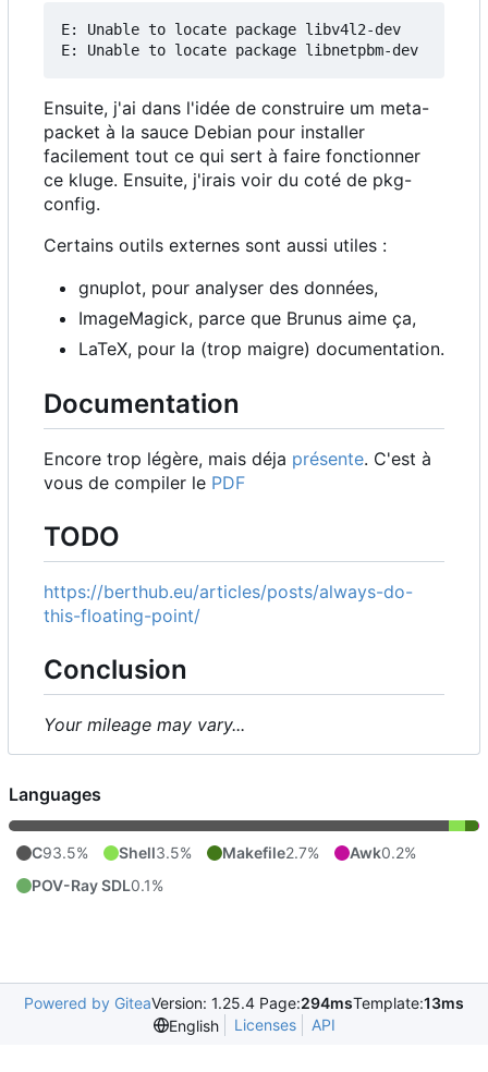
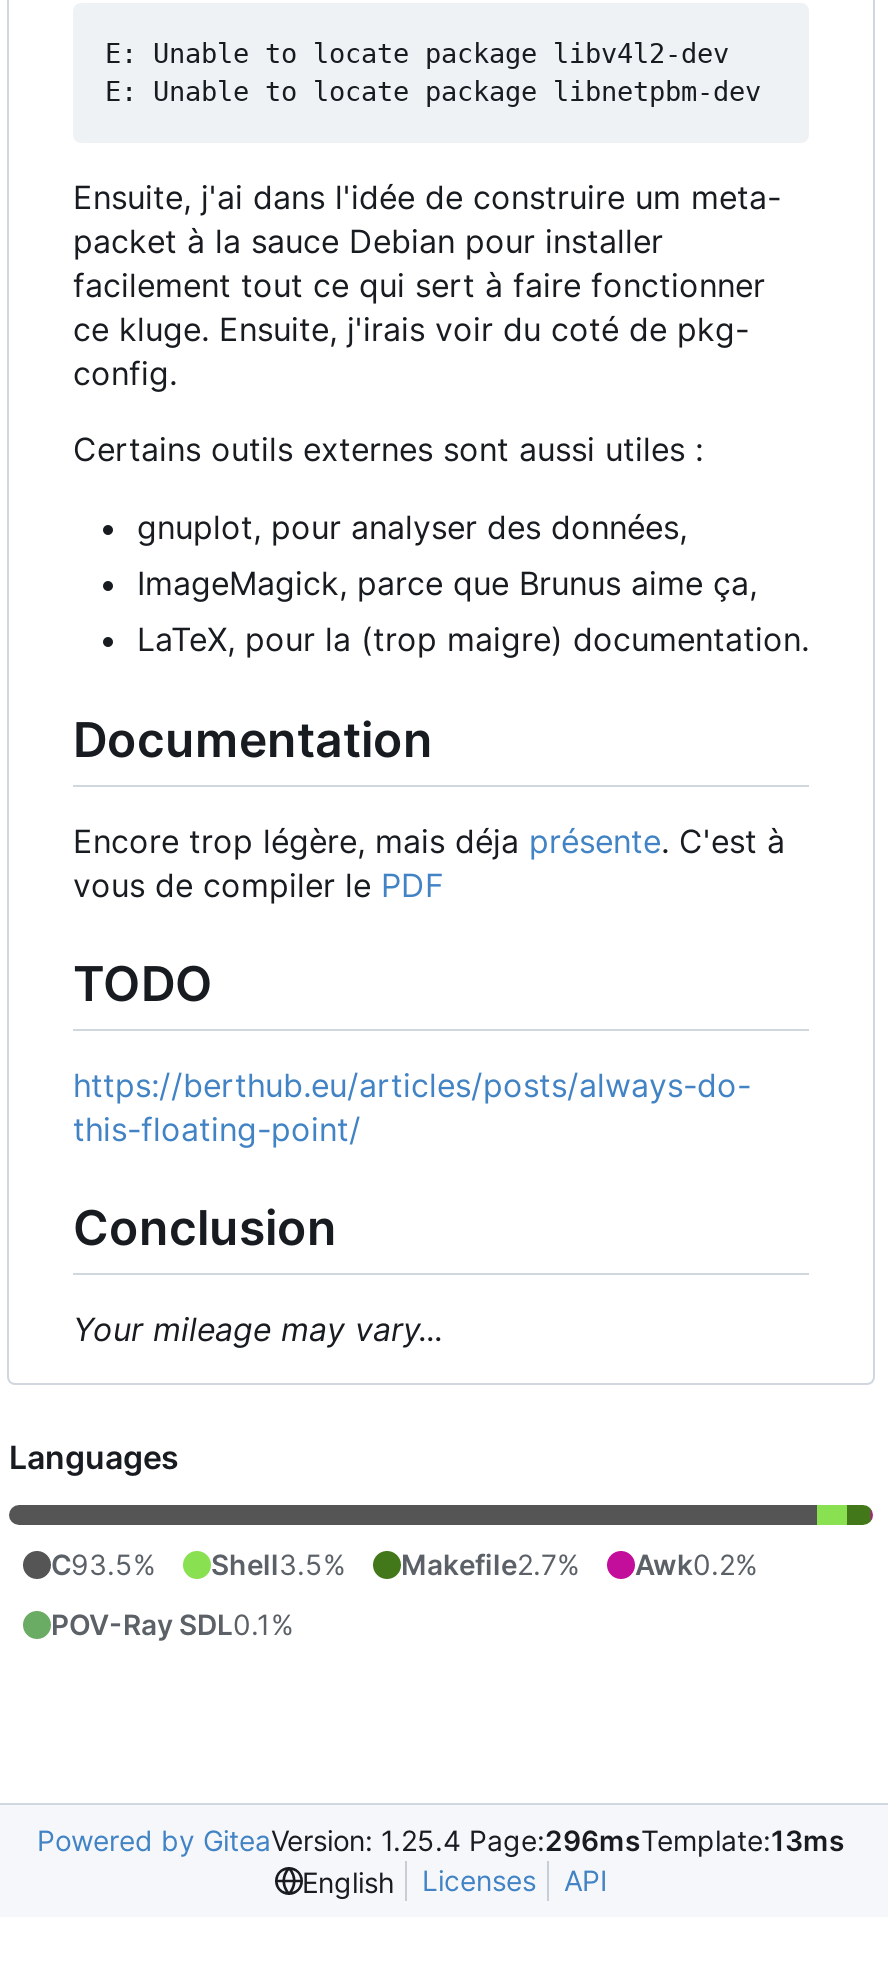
- Powered by GiteaVersion: 1.25.4 Page:294msTemplate:13ms
+ Powered by GiteaVersion: 1.25.4 Page:296msTemplate:13ms
